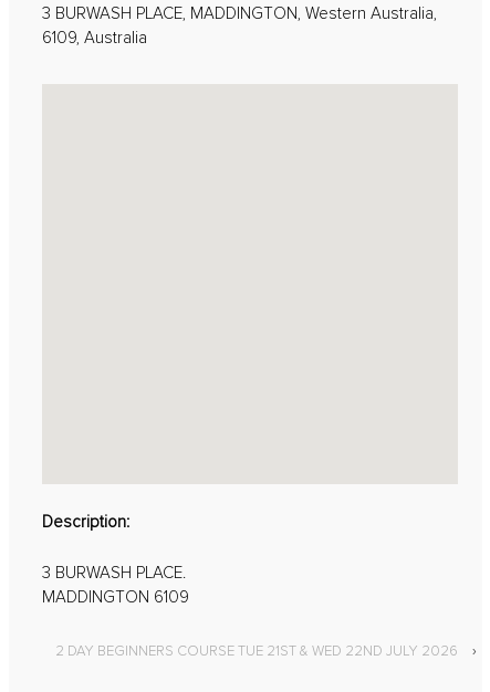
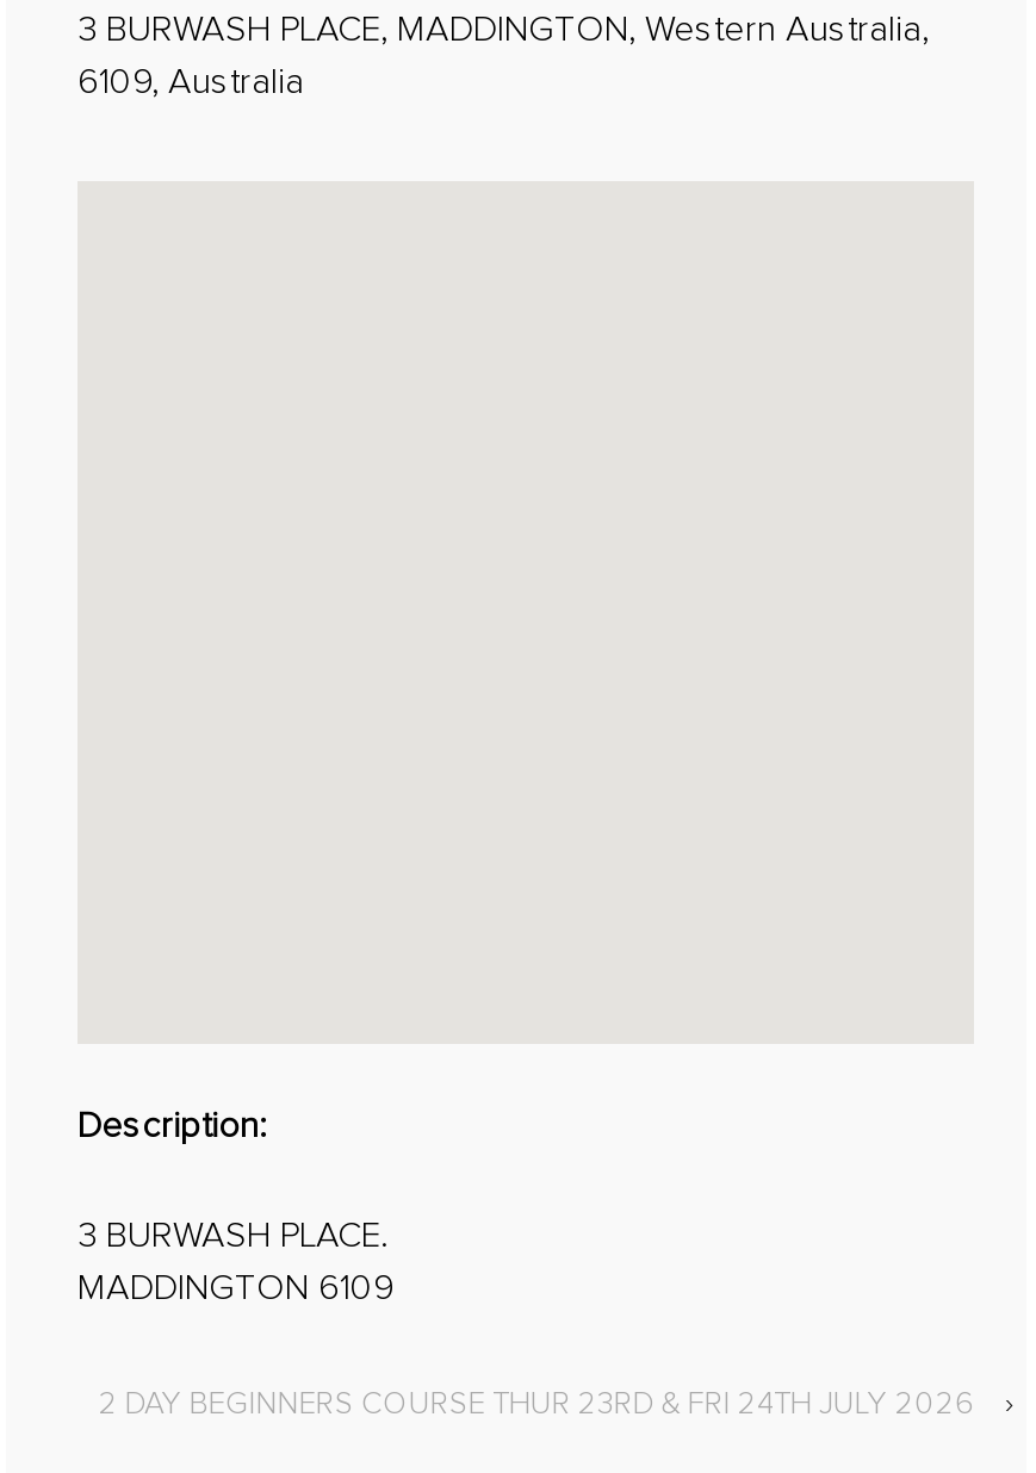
- 2 DAY BEGINNERS COURSE TUE 21ST & WED 22ND JULY 2026
+ 2 DAY BEGINNERS COURSE THUR 23RD & FRI 24TH JULY 2026
